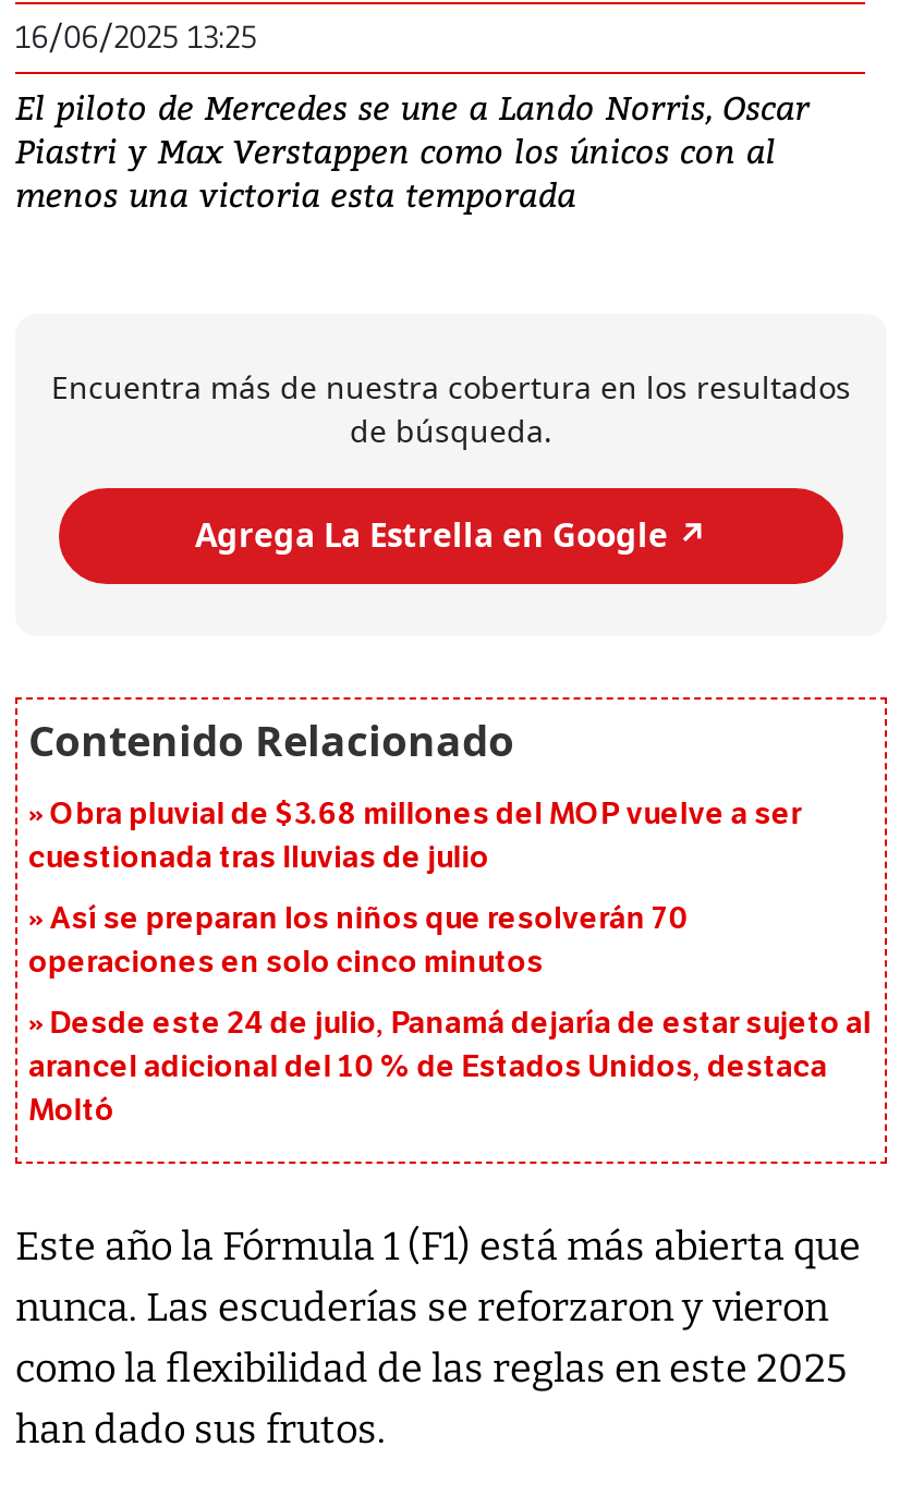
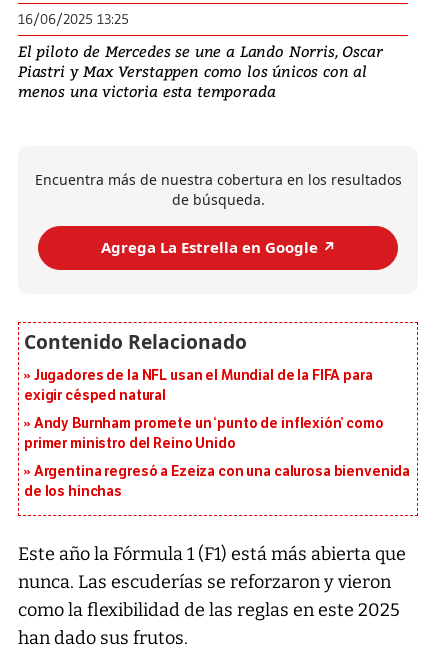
- Obra pluvial de $3.68 millones del MOP vuelve a ser
- cuestionada tras lluvias de julio
+ Jugadores de la NFL usan el Mundial de la FIFA para
+ exigir césped natural

- Así se preparan los niños que resolverán 70
- operaciones en solo cinco minutos
+ Andy Burnham promete un ‘punto de inflexión’ como
+ primer ministro del Reino Unido

- Desde este 24 de julio, Panamá dejaría de estar sujeto al
- arancel adicional del 10 % de Estados Unidos, destaca
- Moltó
+ Argentina regresó a Ezeiza con una calurosa bienvenida
+ de los hinchas
